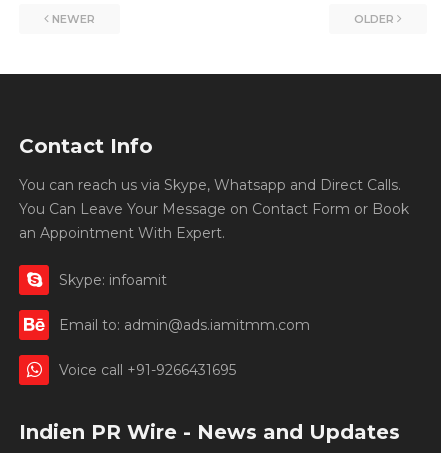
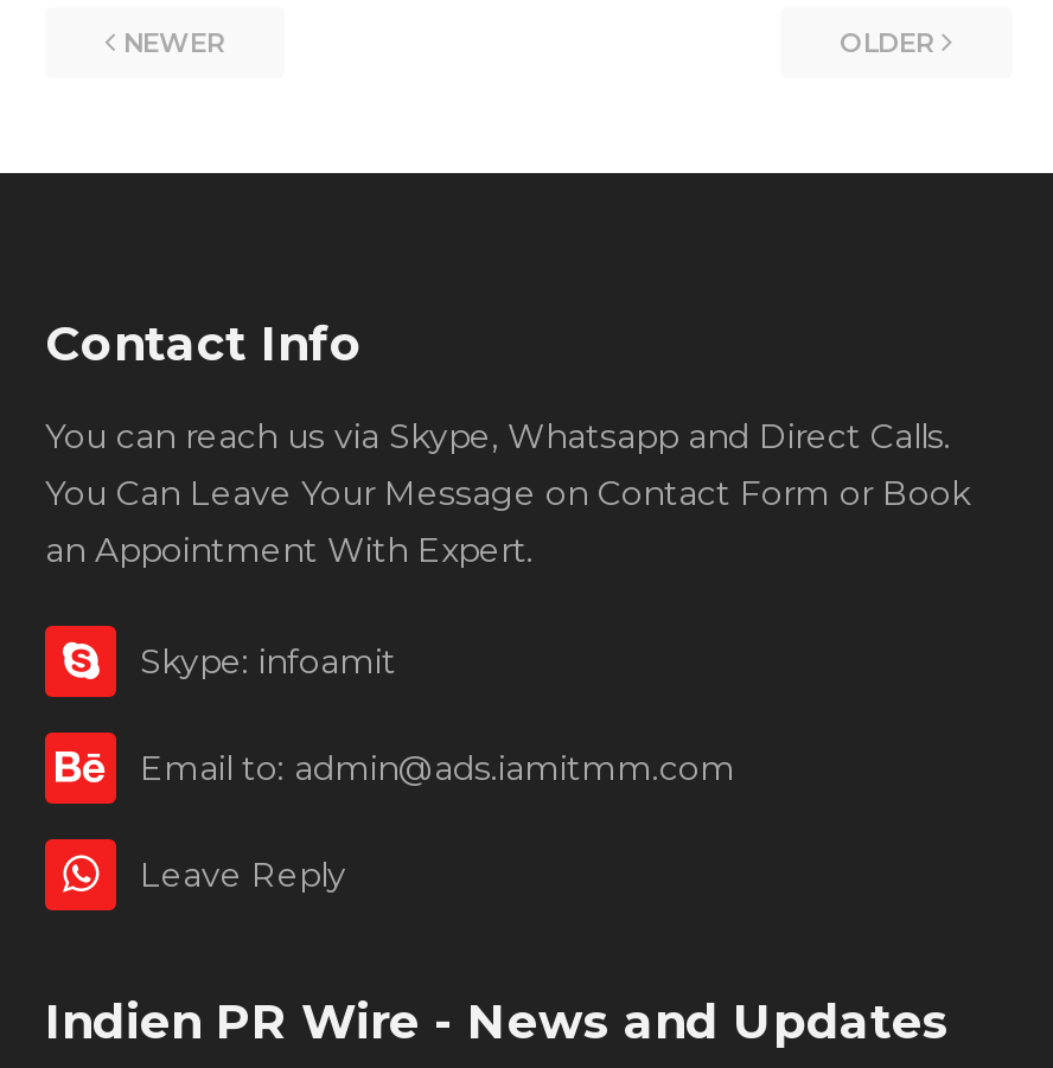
- Voice call +91-9266431695
+ Leave Reply
